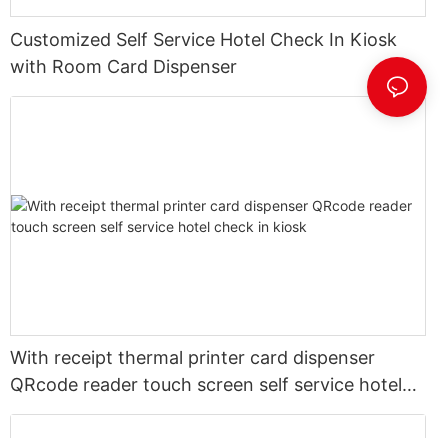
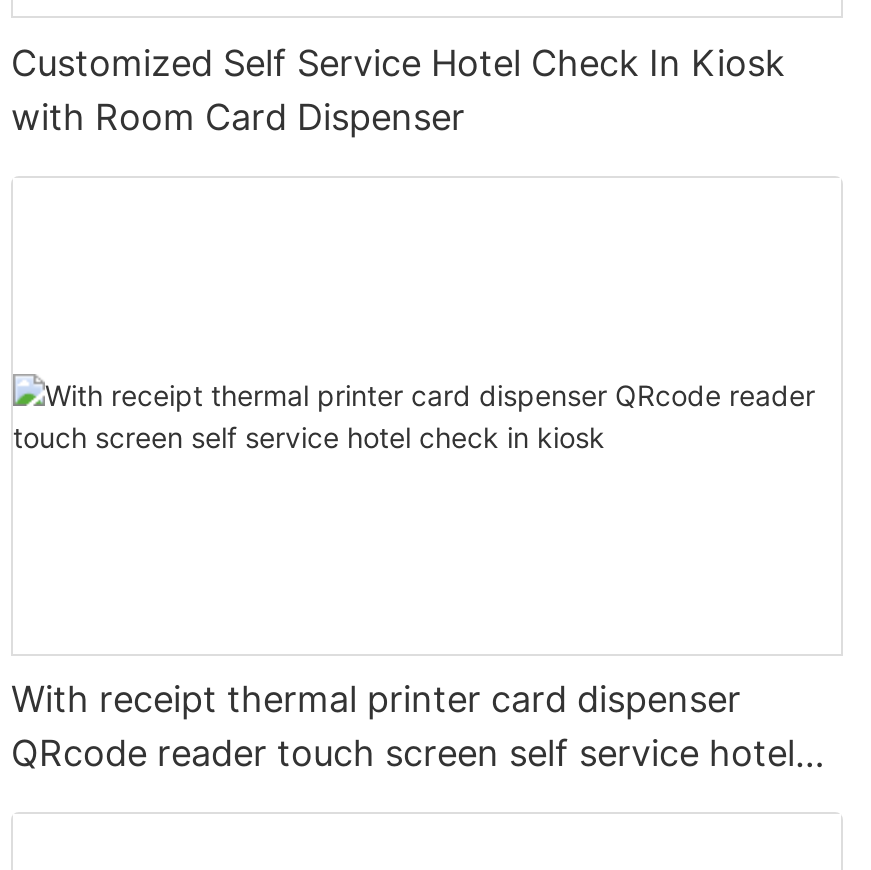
- [image]
